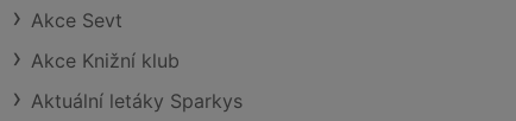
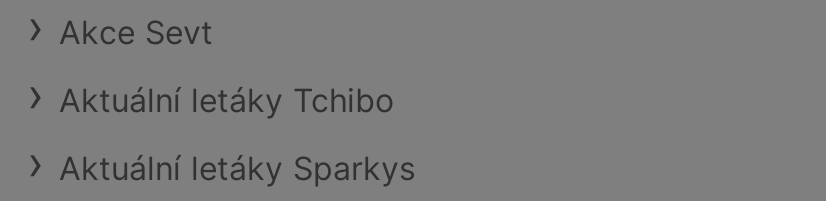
- Akce Knižní klub
+ Aktuální letáky Tchibo
